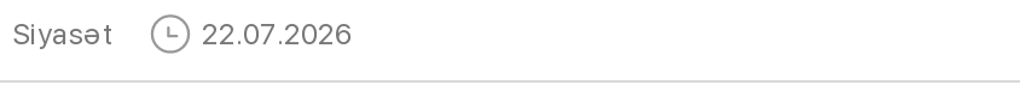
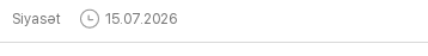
- 22.07.2026
+ 15.07.2026
